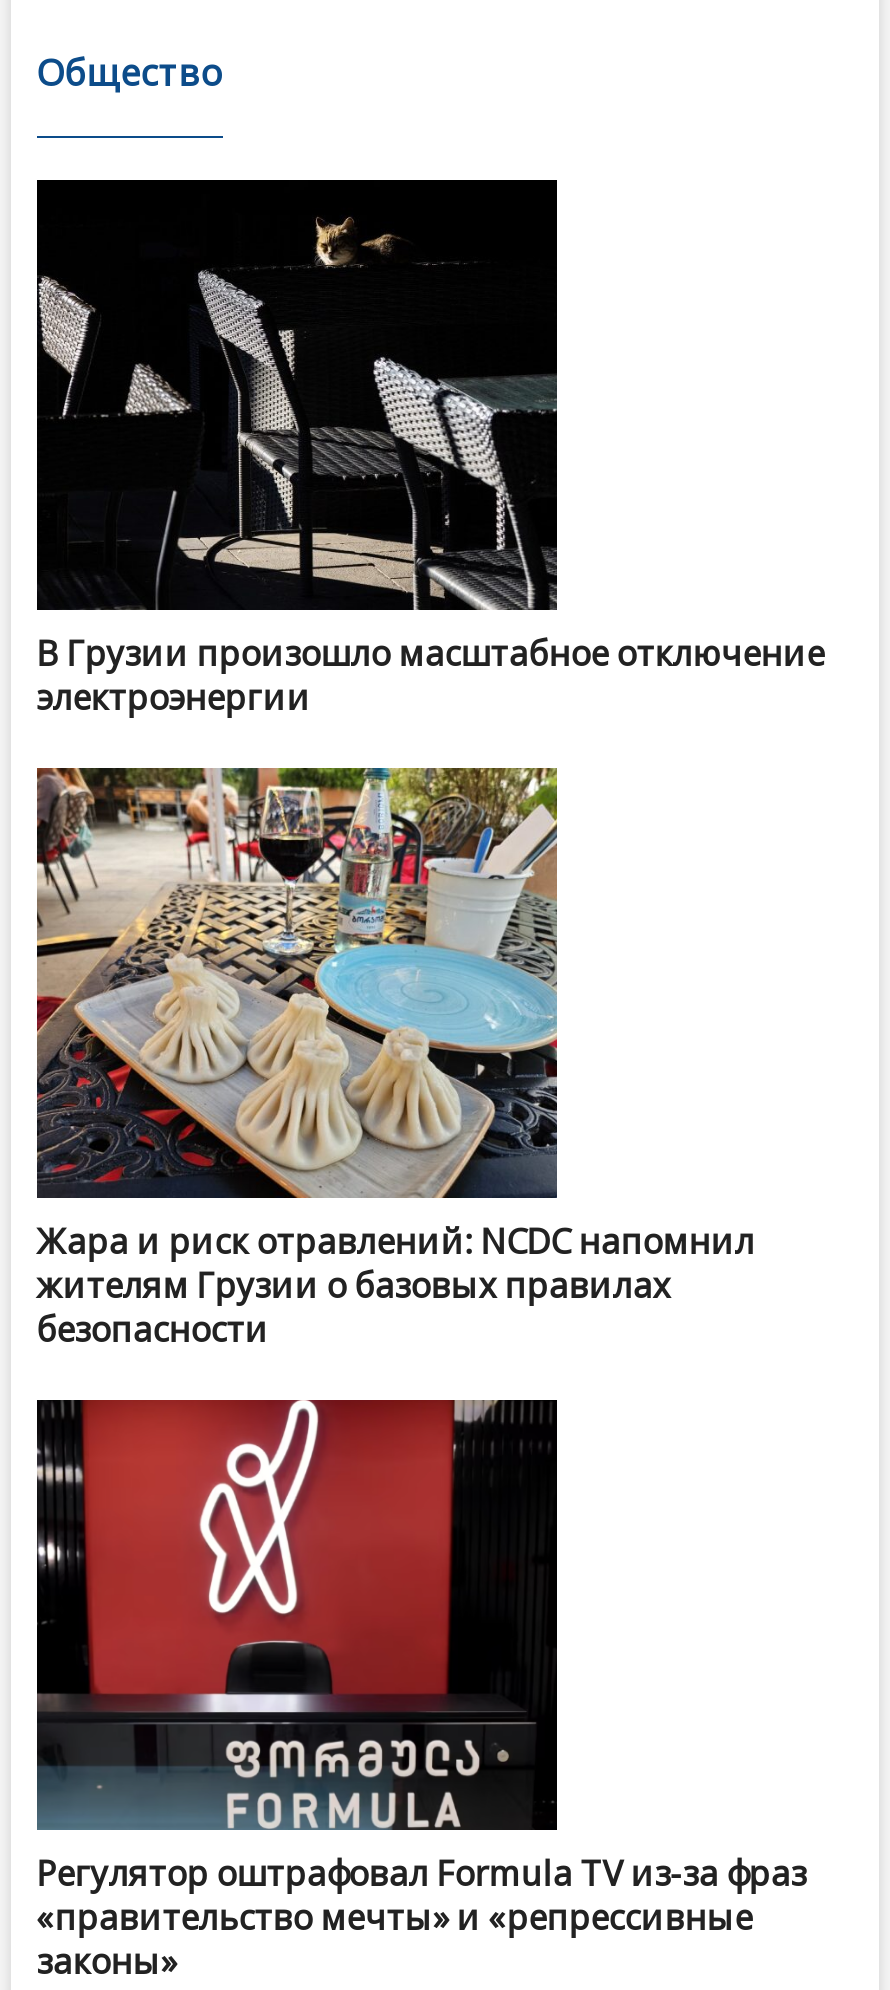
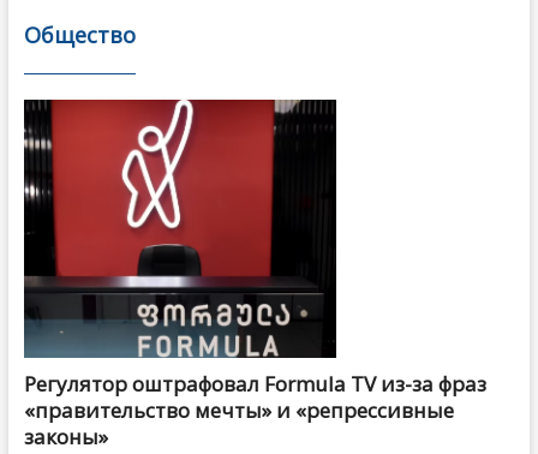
- [image]
- В Грузии произошло масштабное отключение
- электроэнергии

- [image]
- Жара и риск отравлений: NCDC напомнил
- жителям Грузии о базовых правилах
- безопасности
